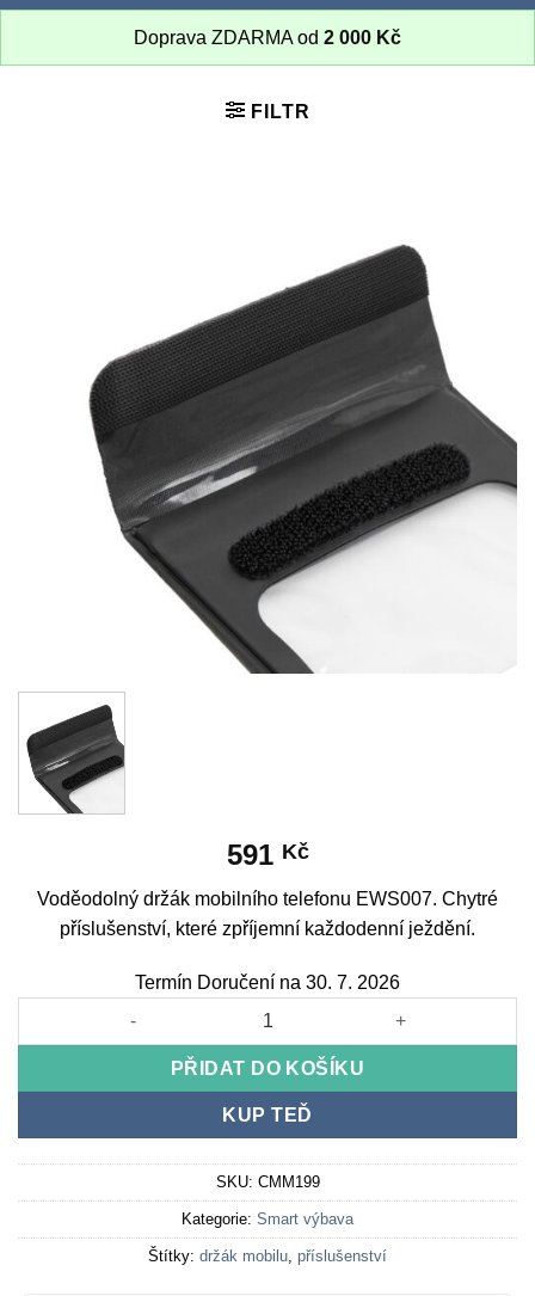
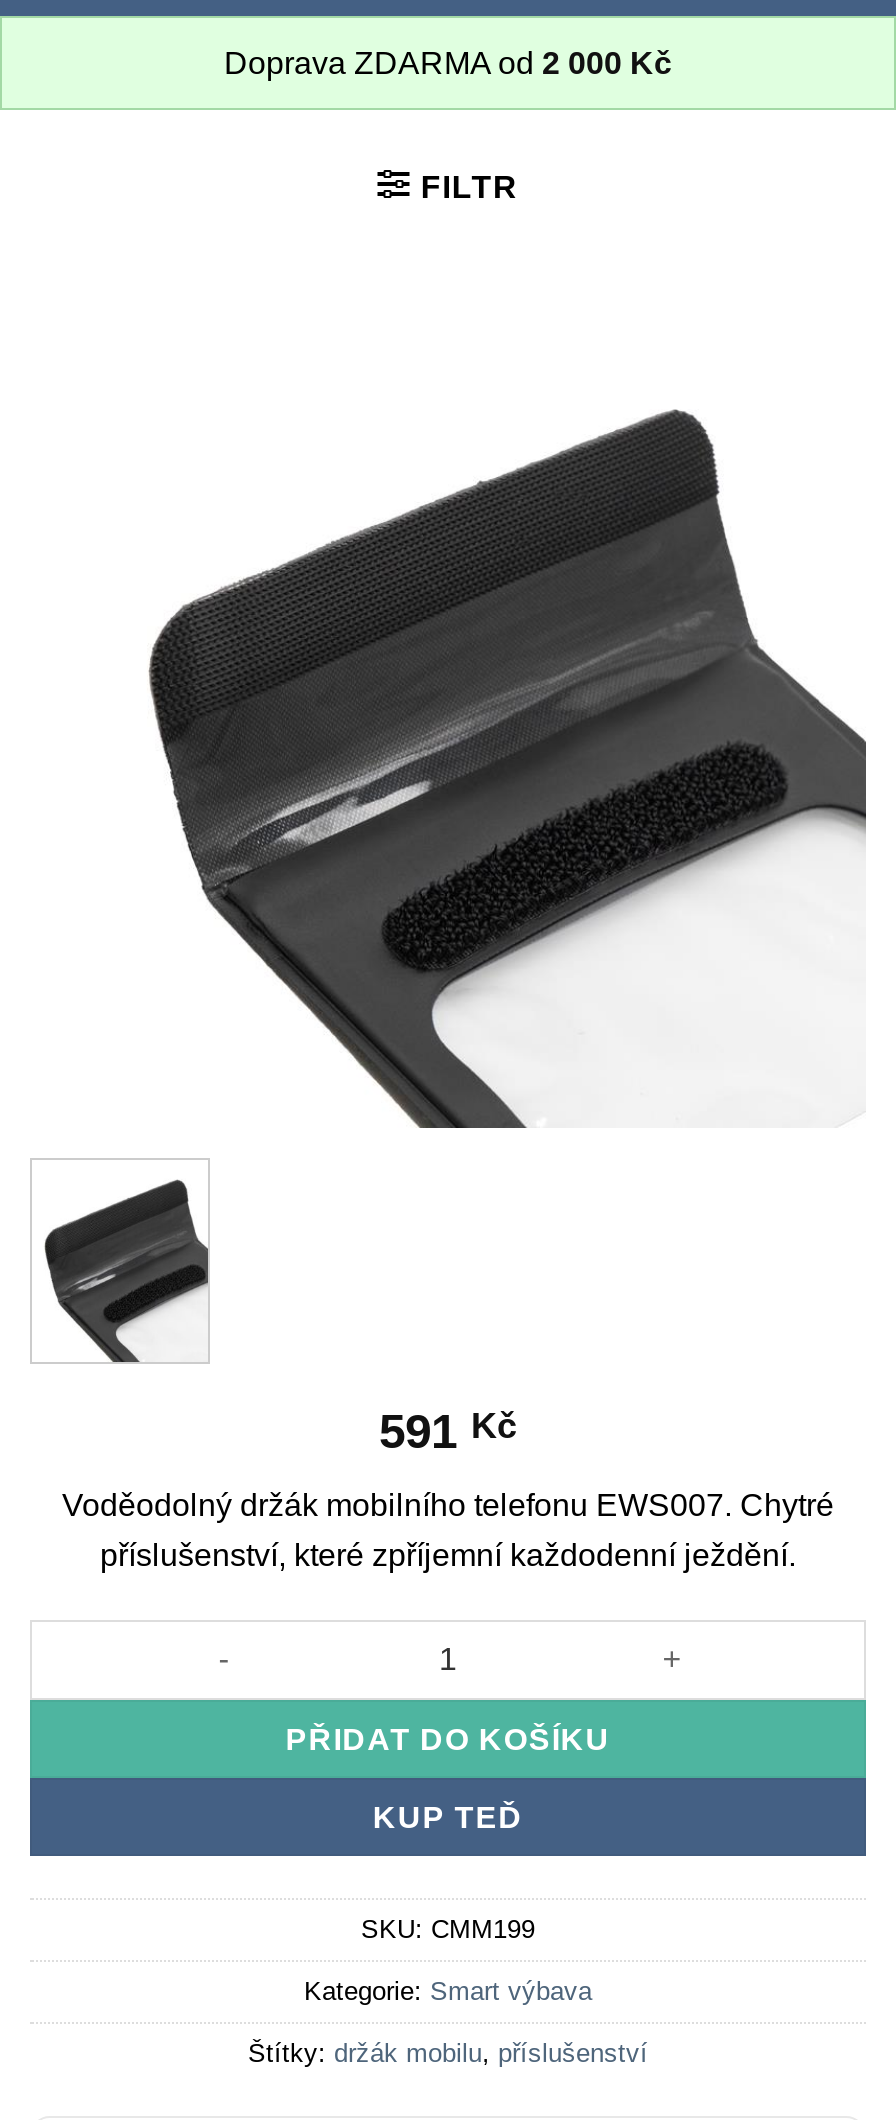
- Termín Doručení na 30. 7. 2026
